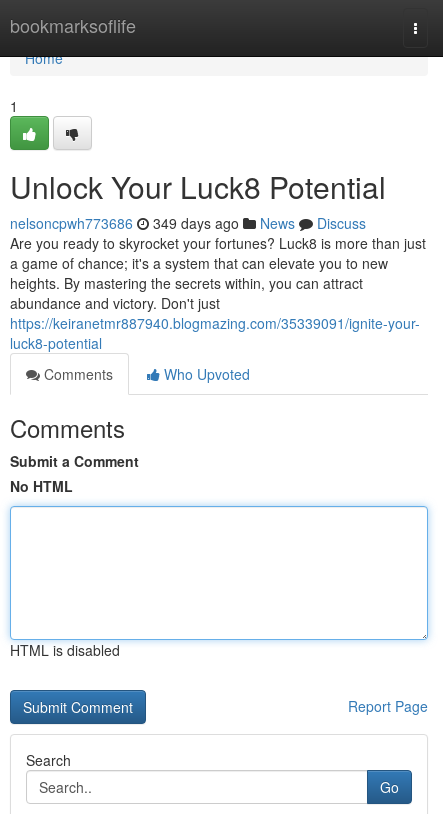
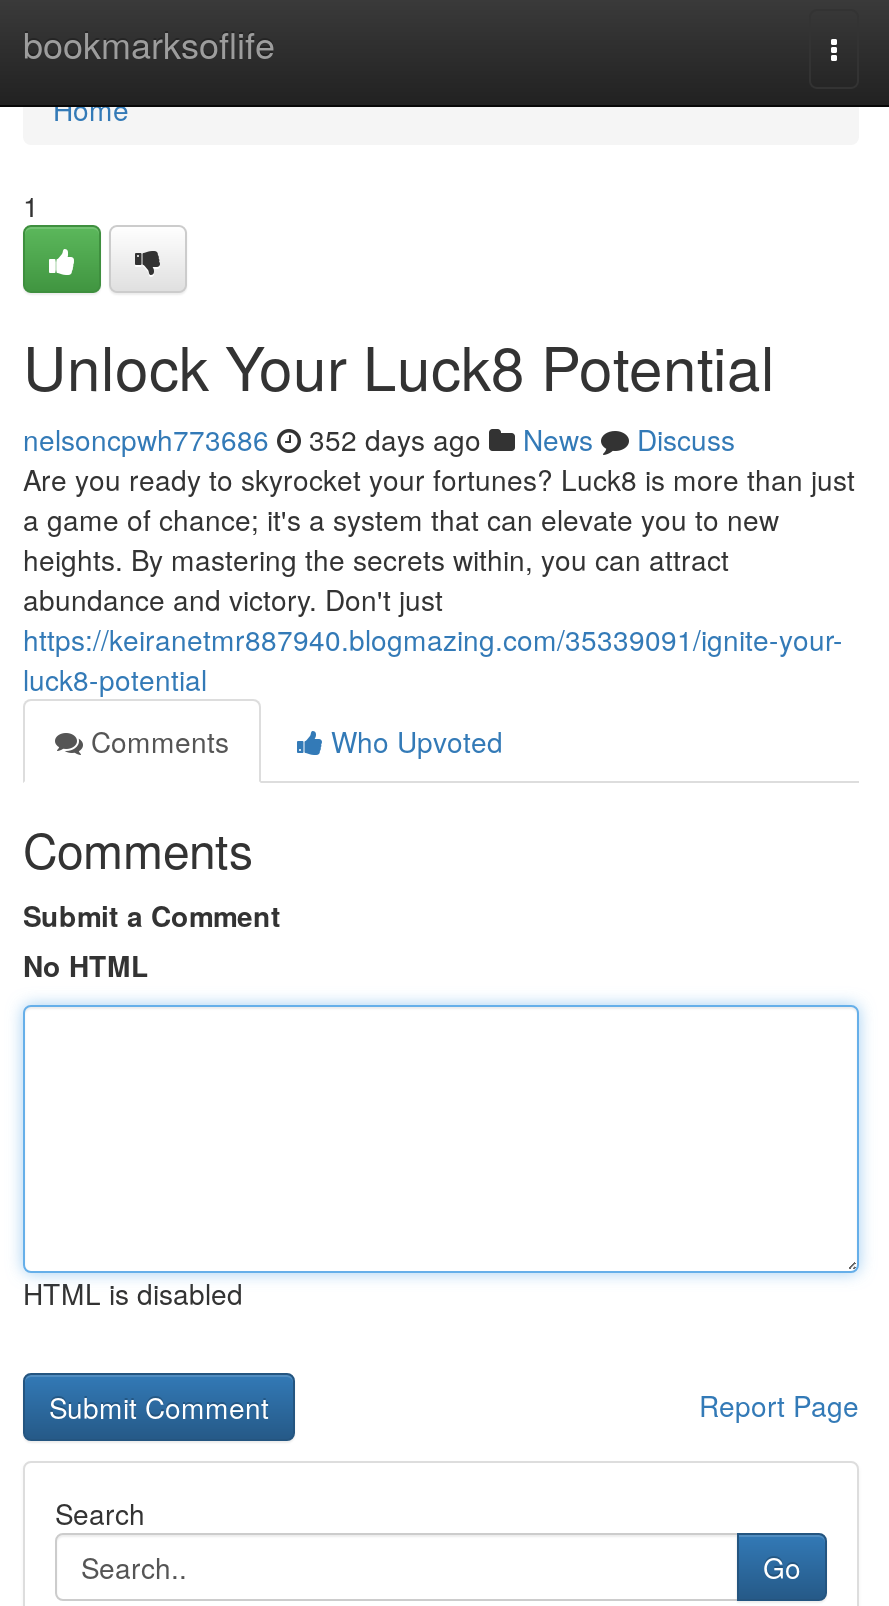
- nelsoncpwh773686 349 days ago News Discuss
+ nelsoncpwh773686 352 days ago News Discuss
